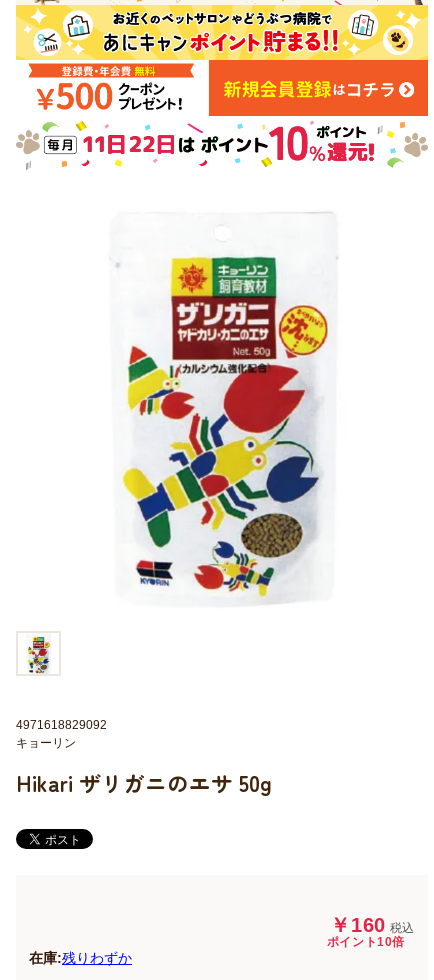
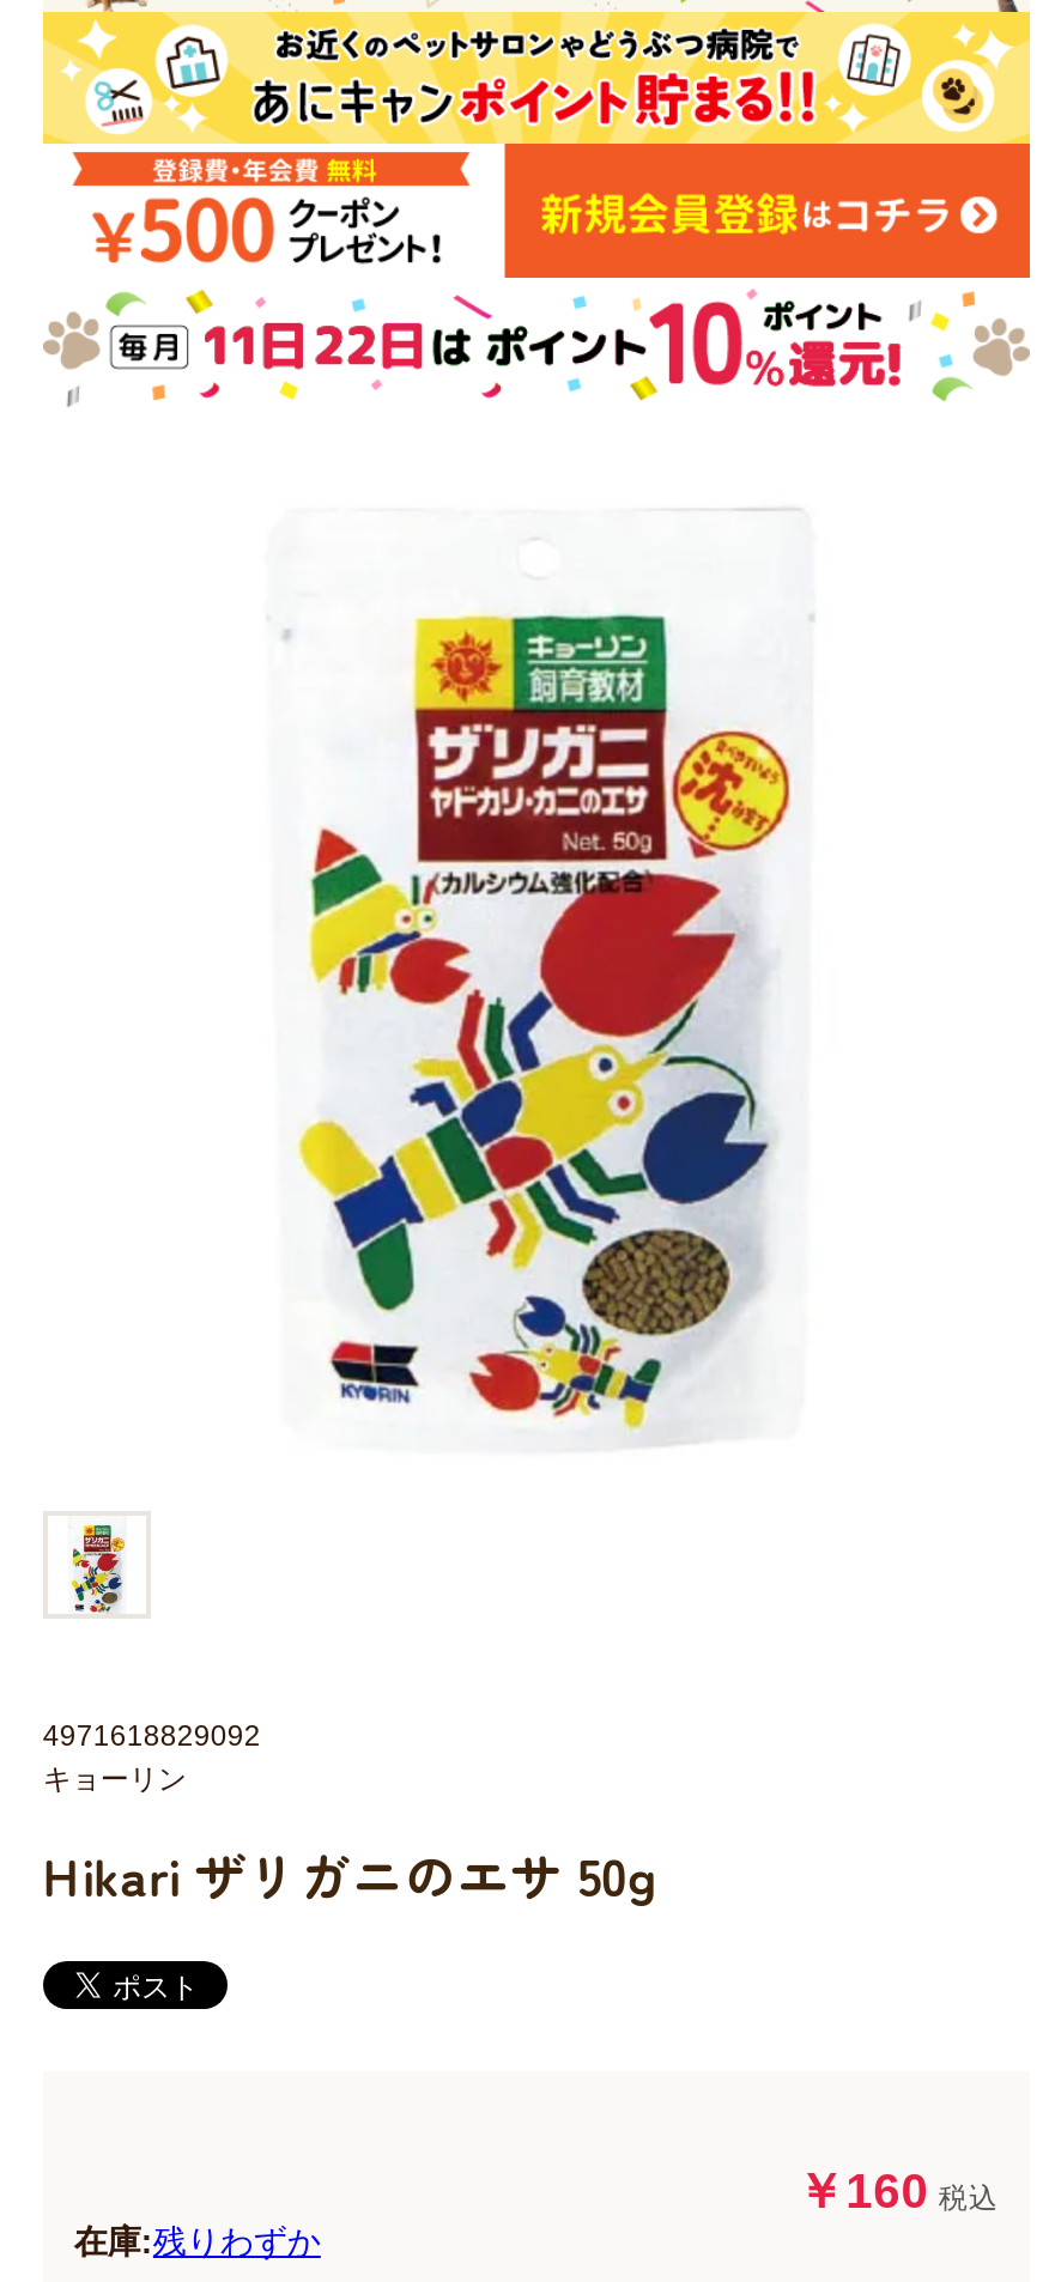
- ポイント10倍
